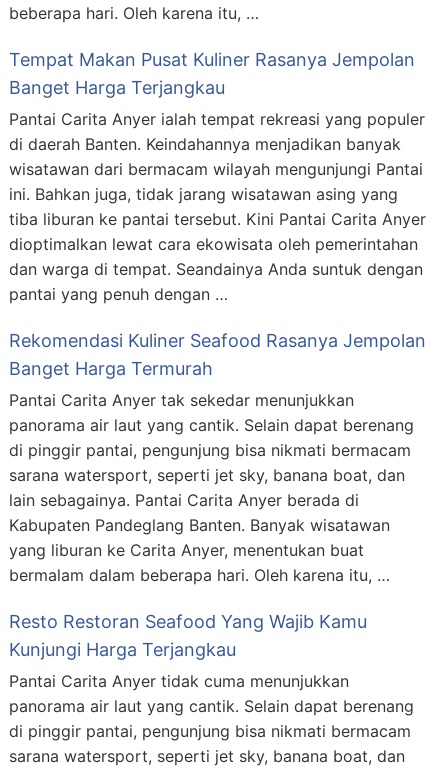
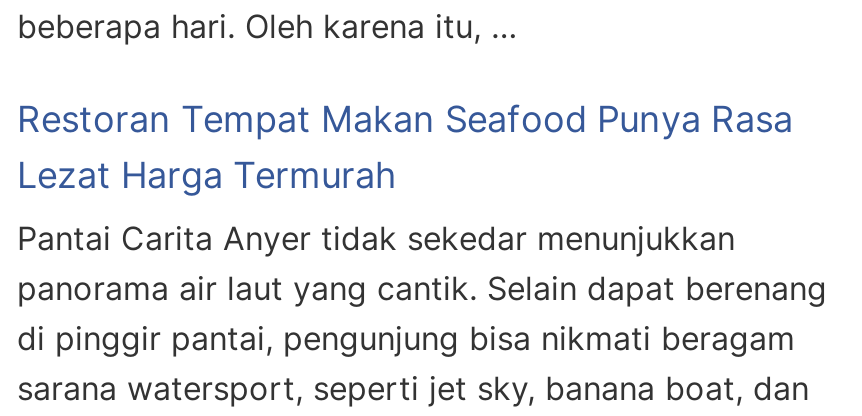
- Tempat Makan Pusat Kuliner Rasanya Jempolan
- Banget Harga Terjangkau
- Pantai Carita Anyer ialah tempat rekreasi yang populer
- di daerah Banten. Keindahannya menjadikan banyak
- wisatawan dari bermacam wilayah mengunjungi Pantai
- ini. Bahkan juga, tidak jarang wisatawan asing yang
- tiba liburan ke pantai tersebut. Kini Pantai Carita Anyer
- dioptimalkan lewat cara ekowisata oleh pemerintahan
- dan warga di tempat. Seandainya Anda suntuk dengan
- pantai yang penuh dengan …
- Rekomendasi Kuliner Seafood Rasanya Jempolan
- Banget Harga Termurah
- Pantai Carita Anyer tak sekedar menunjukkan
+ Restoran Tempat Makan Seafood Punya Rasa
+ Lezat Harga Termurah
+ Pantai Carita Anyer tidak sekedar menunjukkan

- di pinggir pantai, pengunjung bisa nikmati bermacam
- sarana watersport, seperti jet sky, banana boat, dan
- lain sebagainya. Pantai Carita Anyer berada di
- Kabupaten Pandeglang Banten. Banyak wisatawan
- yang liburan ke Carita Anyer, menentukan buat
- bermalam dalam beberapa hari. Oleh karena itu, …
- Resto Restoran Seafood Yang Wajib Kamu
- Kunjungi Harga Terjangkau
- Pantai Carita Anyer tidak cuma menunjukkan
- panorama air laut yang cantik. Selain dapat berenang
- di pinggir pantai, pengunjung bisa nikmati bermacam
+ di pinggir pantai, pengunjung bisa nikmati beragam
